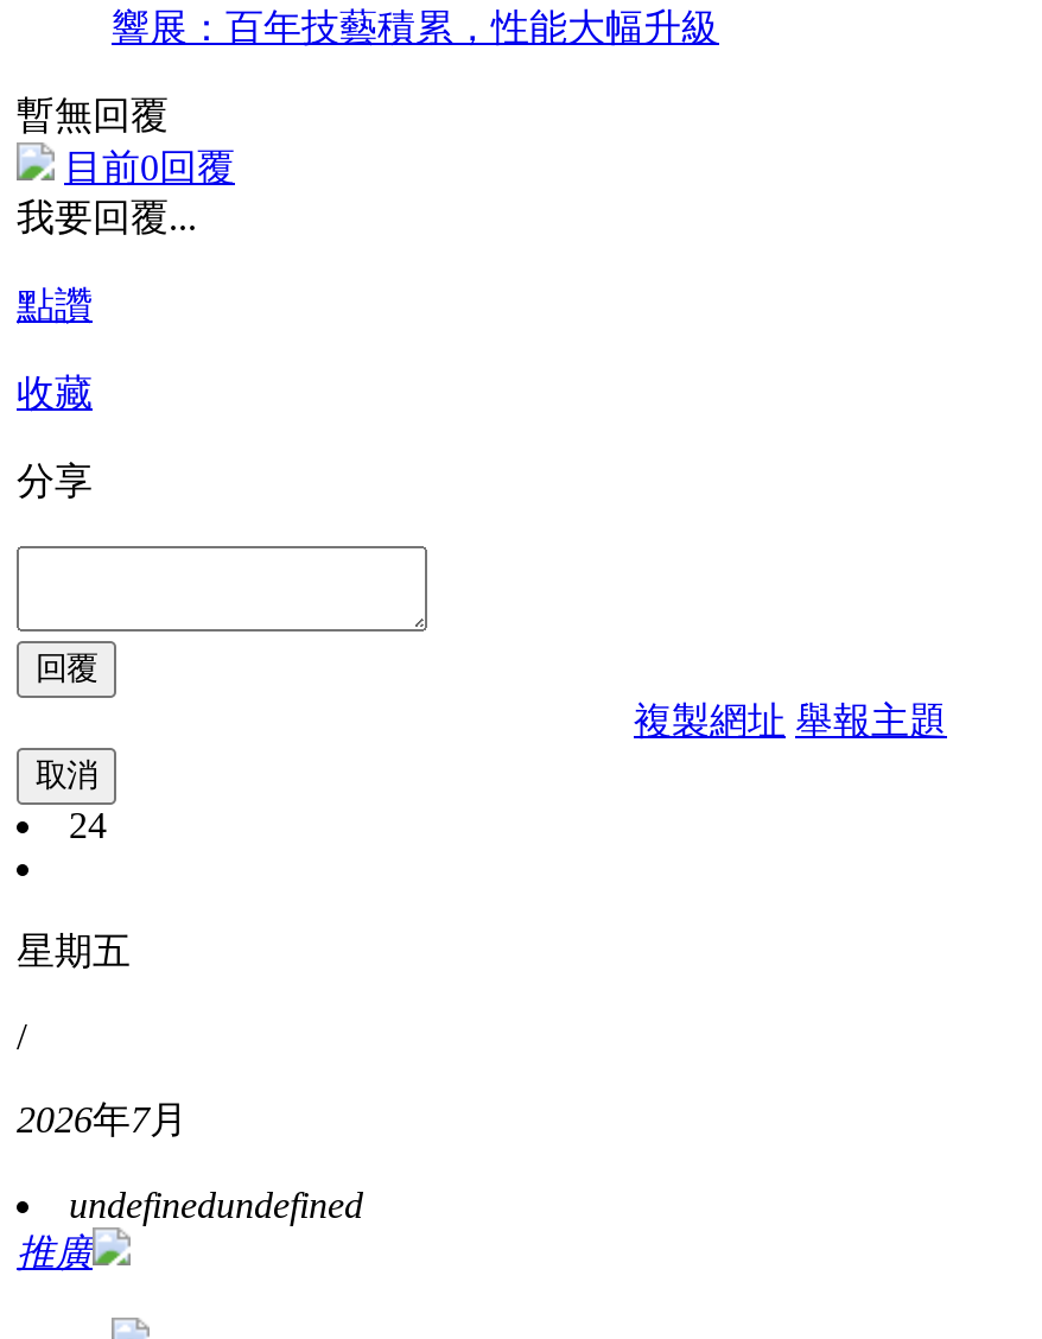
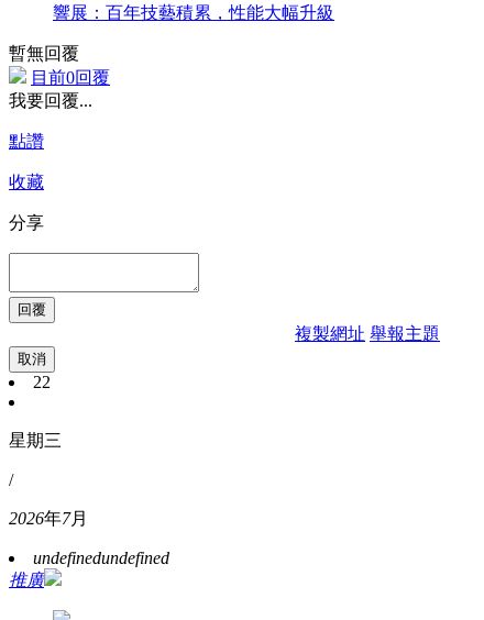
- 24
+ 22

- 星期五
+ 星期三
